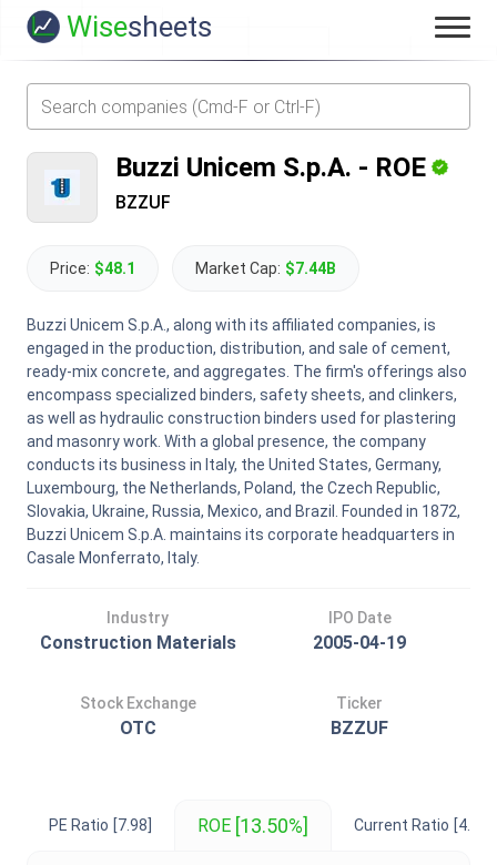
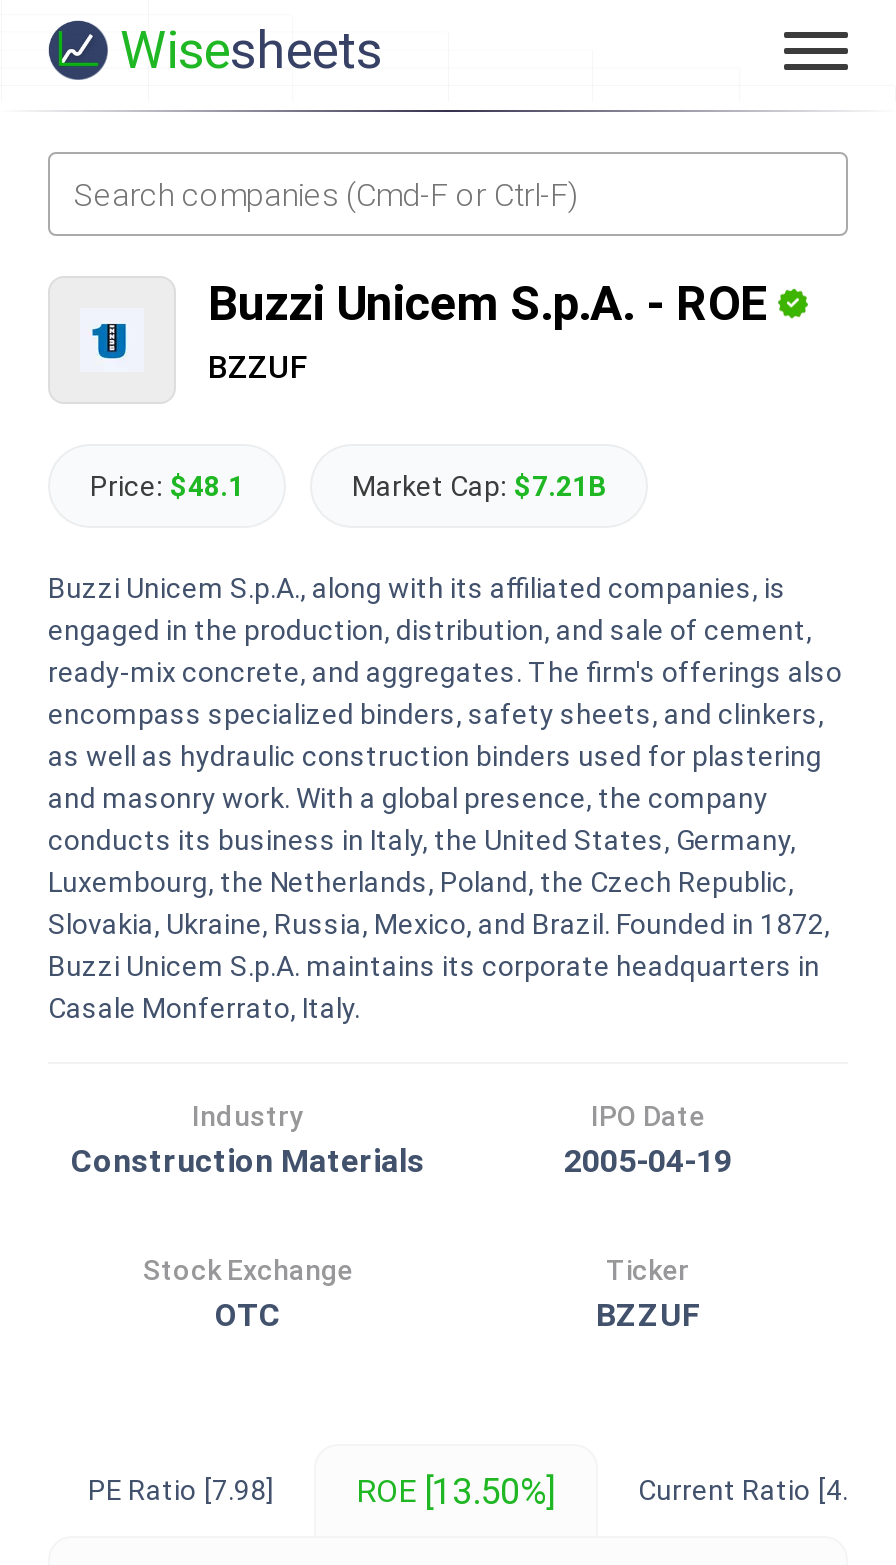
- Market Cap: $7.44B
+ Market Cap: $7.21B
